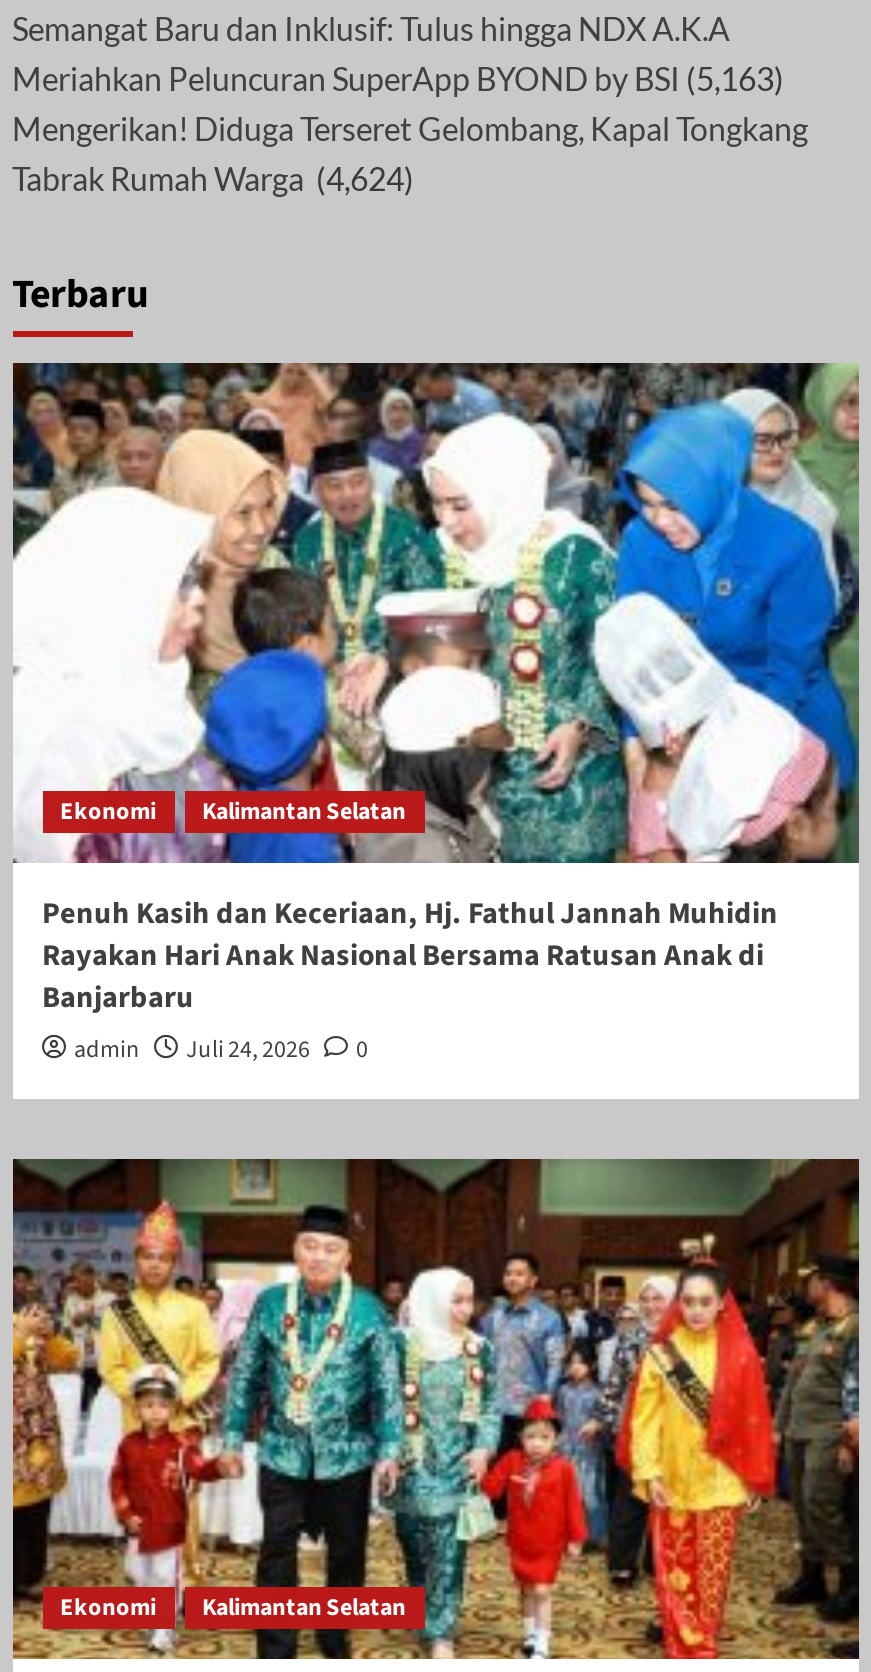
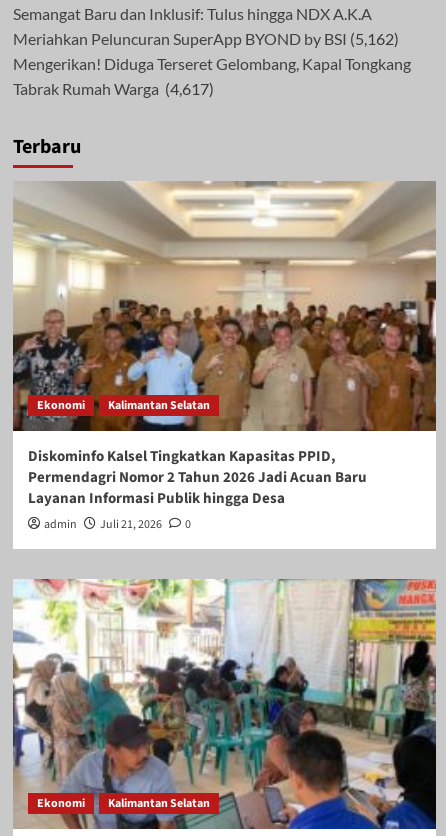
- Meriahkan Peluncuran SuperApp BYOND by BSI (5,163)
+ Meriahkan Peluncuran SuperApp BYOND by BSI (5,162)

- Tabrak Rumah Warga (4,624)
+ Tabrak Rumah Warga (4,617)

- [image]
- Penuh Kasih dan Keceriaan, Hj. Fathul Jannah Muhidin
- Rayakan Hari Anak Nasional Bersama Ratusan Anak di
- Banjarbaru
+ [image]
+ Diskominfo Kalsel Tingkatkan Kapasitas PPID,
+ Permendagri Nomor 2 Tahun 2026 Jadi Acuan Baru
+ Layanan Informasi Publik hingga Desa

- admin Juli 24, 2026 0
+ admin Juli 21, 2026 0

- [image]
+ [image]
